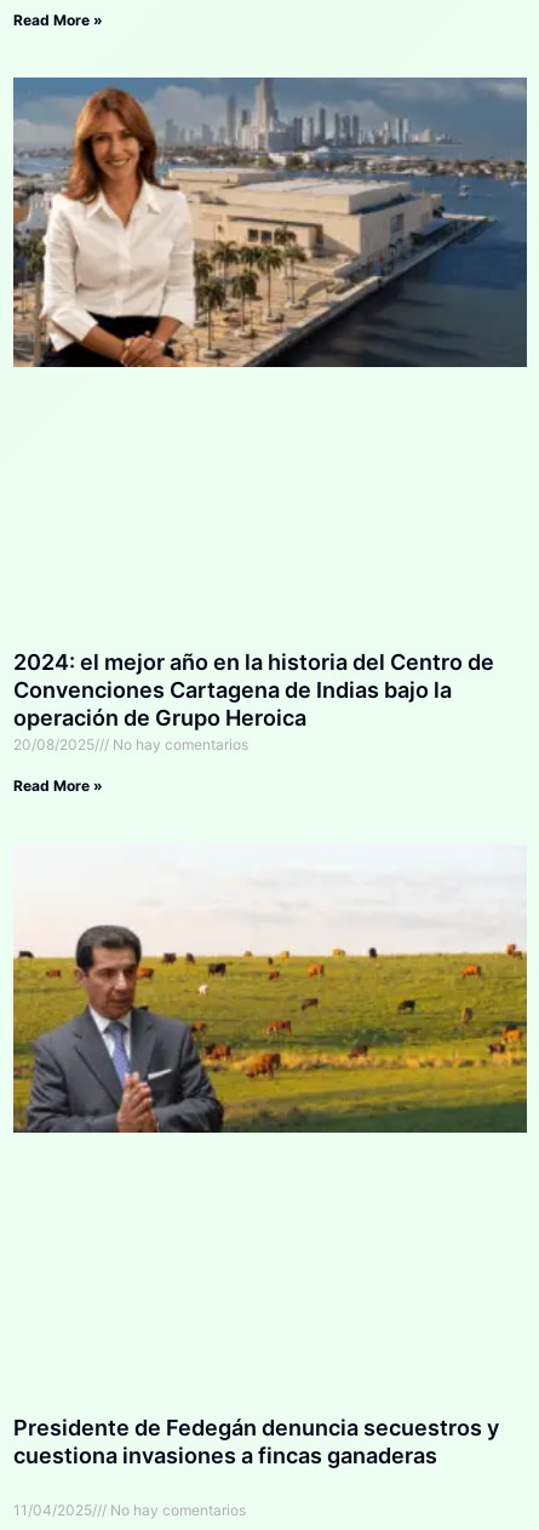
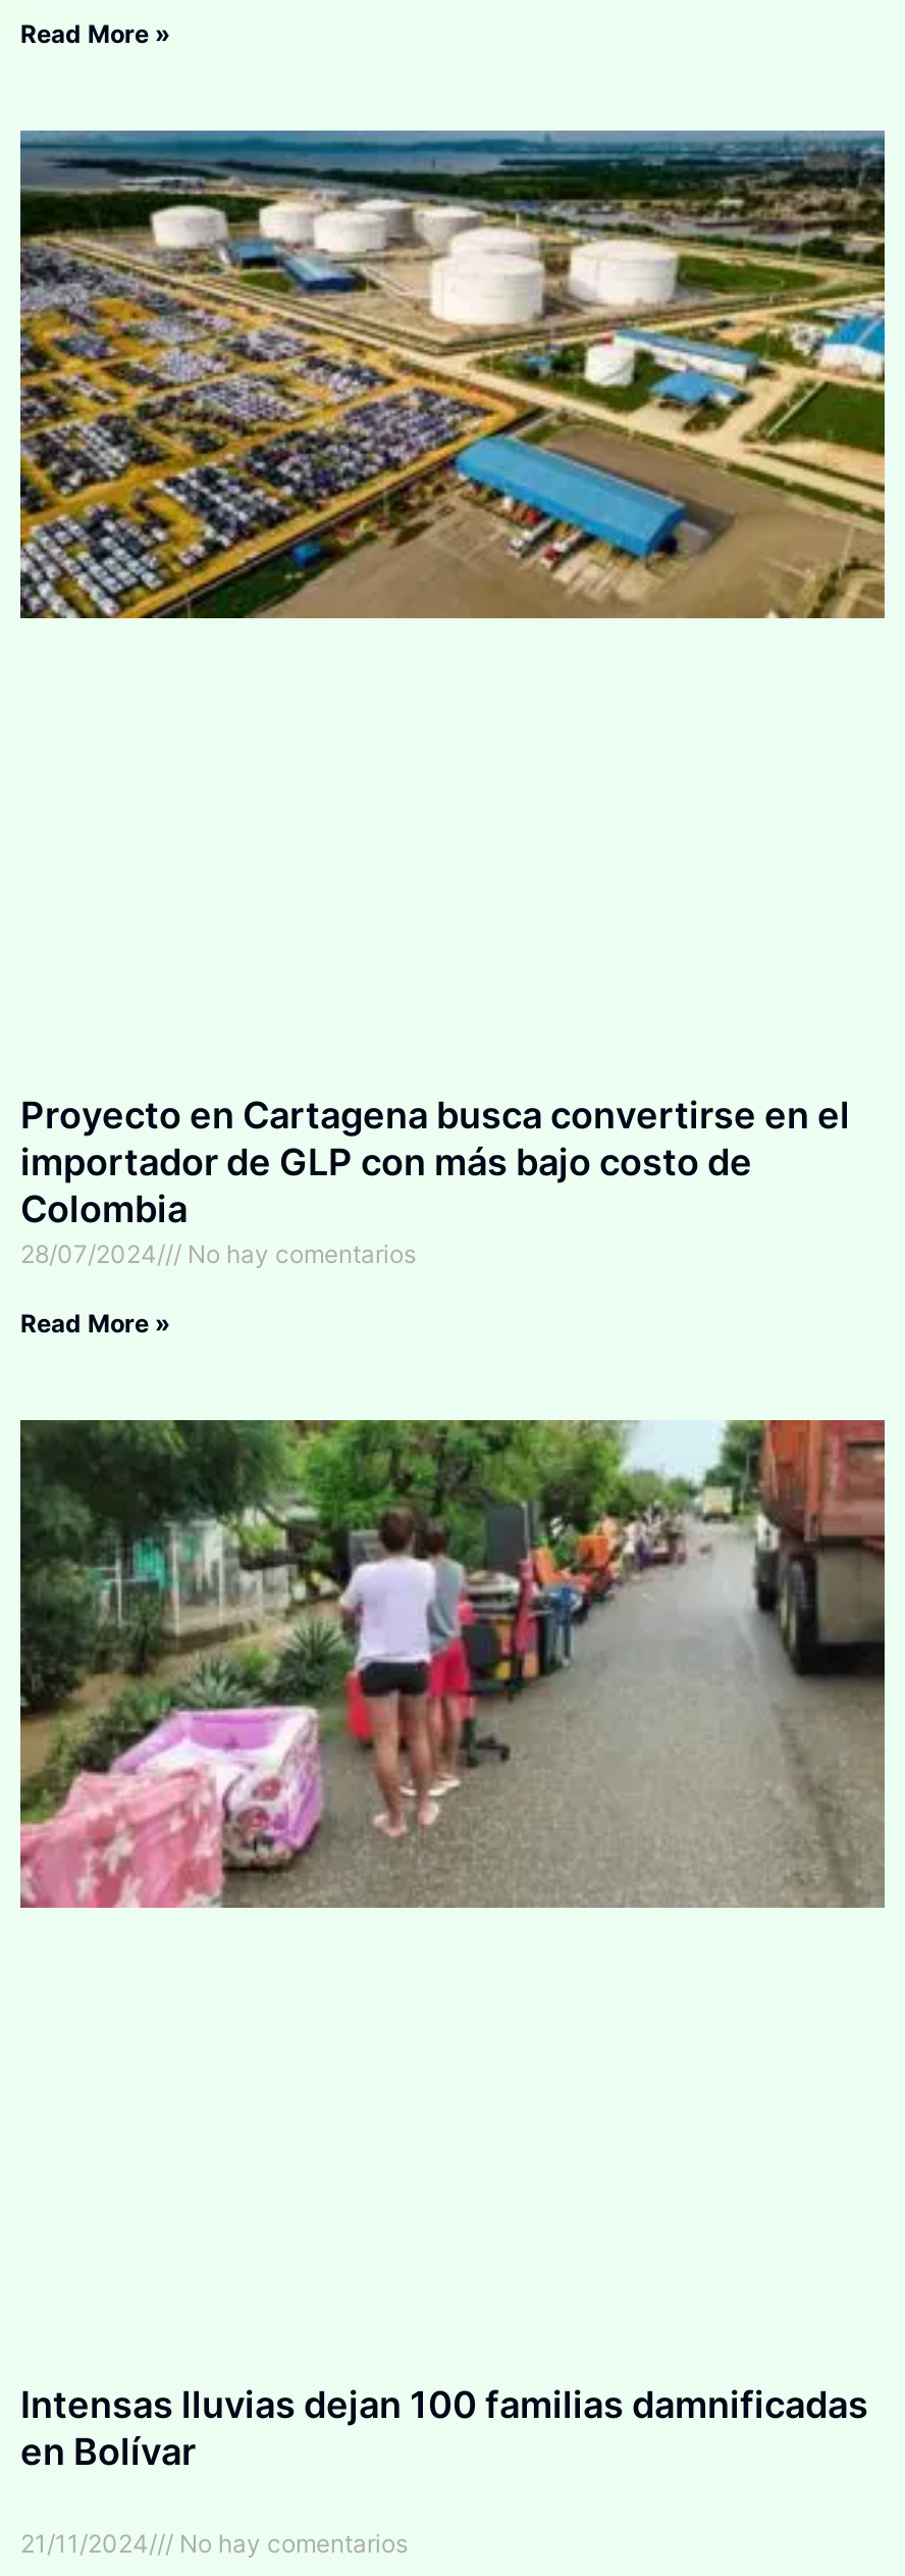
- [image]
+ [image]

- 2024: el mejor año en la historia del Centro de
- Convenciones Cartagena de Indias bajo la
- operación de Grupo Heroica
- 20/08/2025
+ Proyecto en Cartagena busca convertirse en el
+ importador de GLP con más bajo costo de
+ Colombia
+ 28/07/2024

- [image]
+ [image]

- Presidente de Fedegán denuncia secuestros y
- cuestiona invasiones a fincas ganaderas
+ Intensas lluvias dejan 100 familias damnificadas
+ en Bolívar

- 11/04/2025 No hay comentarios
+ 21/11/2024 No hay comentarios
